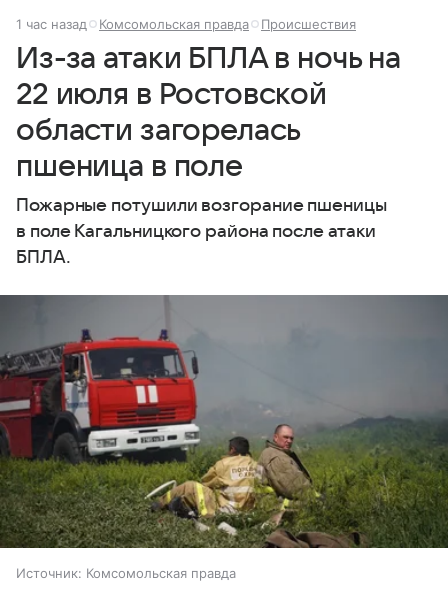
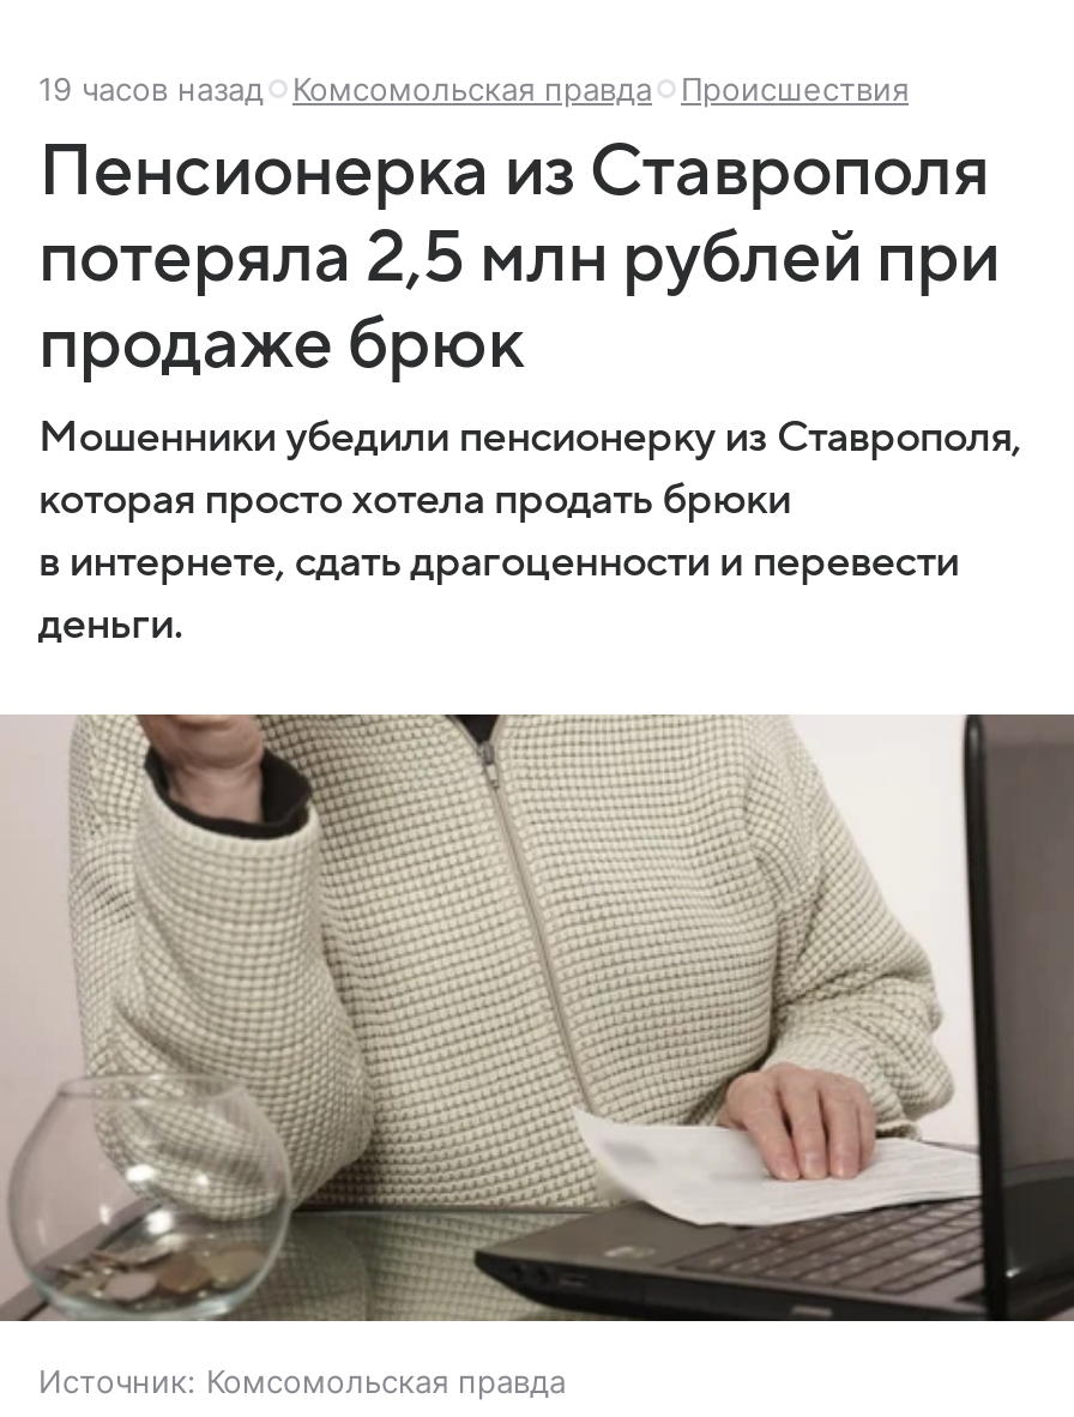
- 1 час назад Комсомольская правда Происшествия
+ 19 часов назад Комсомольская правда Происшествия

- Из-за атаки БПЛА в ночь на
- 22 июля в Ростовской
- области загорелась
- пшеница в поле
- Пожарные потушили возгорание пшеницы
- в поле Кагальницкого района после атаки
- БПЛА.
+ Пенсионерка из Ставрополя
+ потеряла 2,5 млн рублей при
+ продаже брюк
+ Мошенники убедили пенсионерку из Ставрополя,
+ которая просто хотела продать брюки
+ в интернете, сдать драгоценности и перевести
+ деньги.

- [image]
+ [image]
